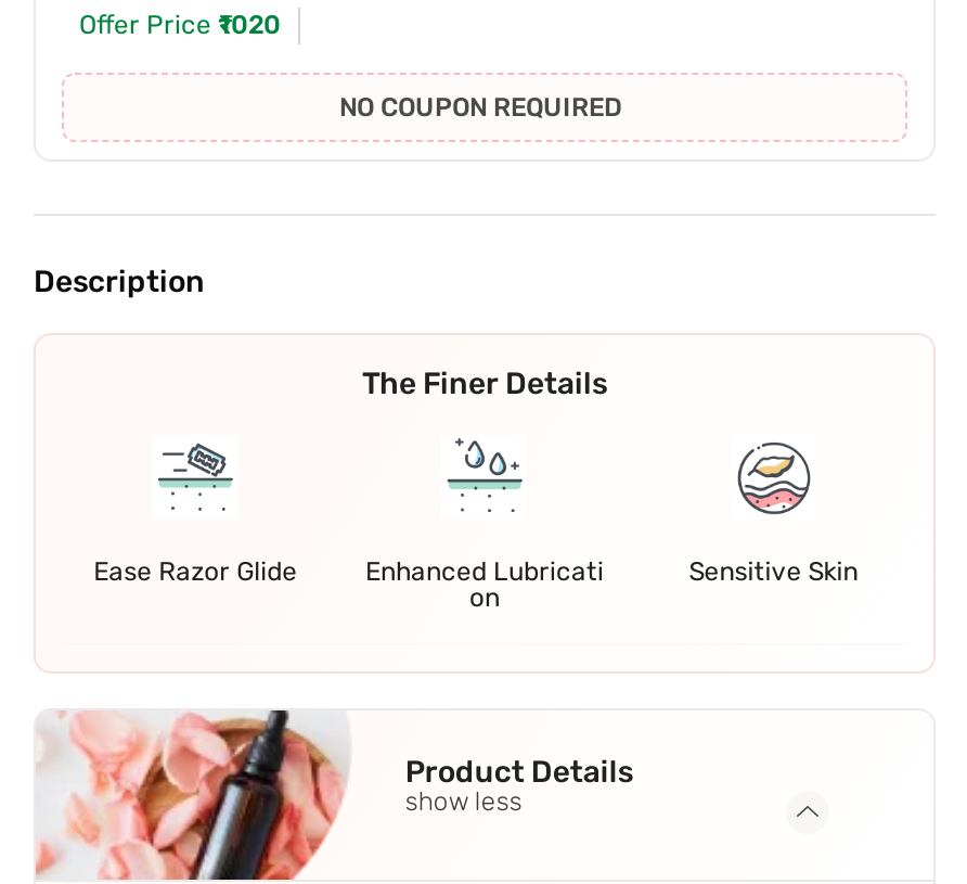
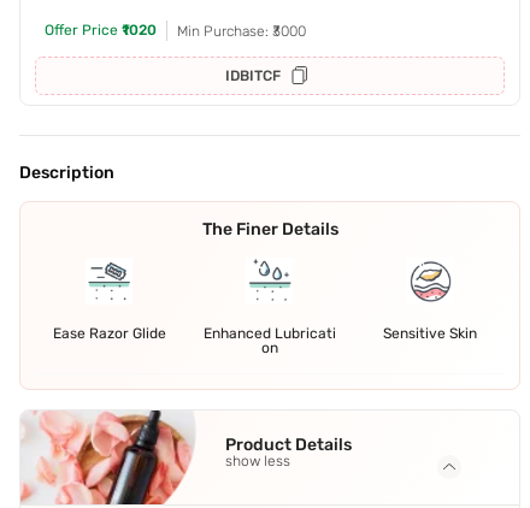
- NO COUPON REQUIRED
+ Min Purchase: ₹3000
+ IDBITCF
